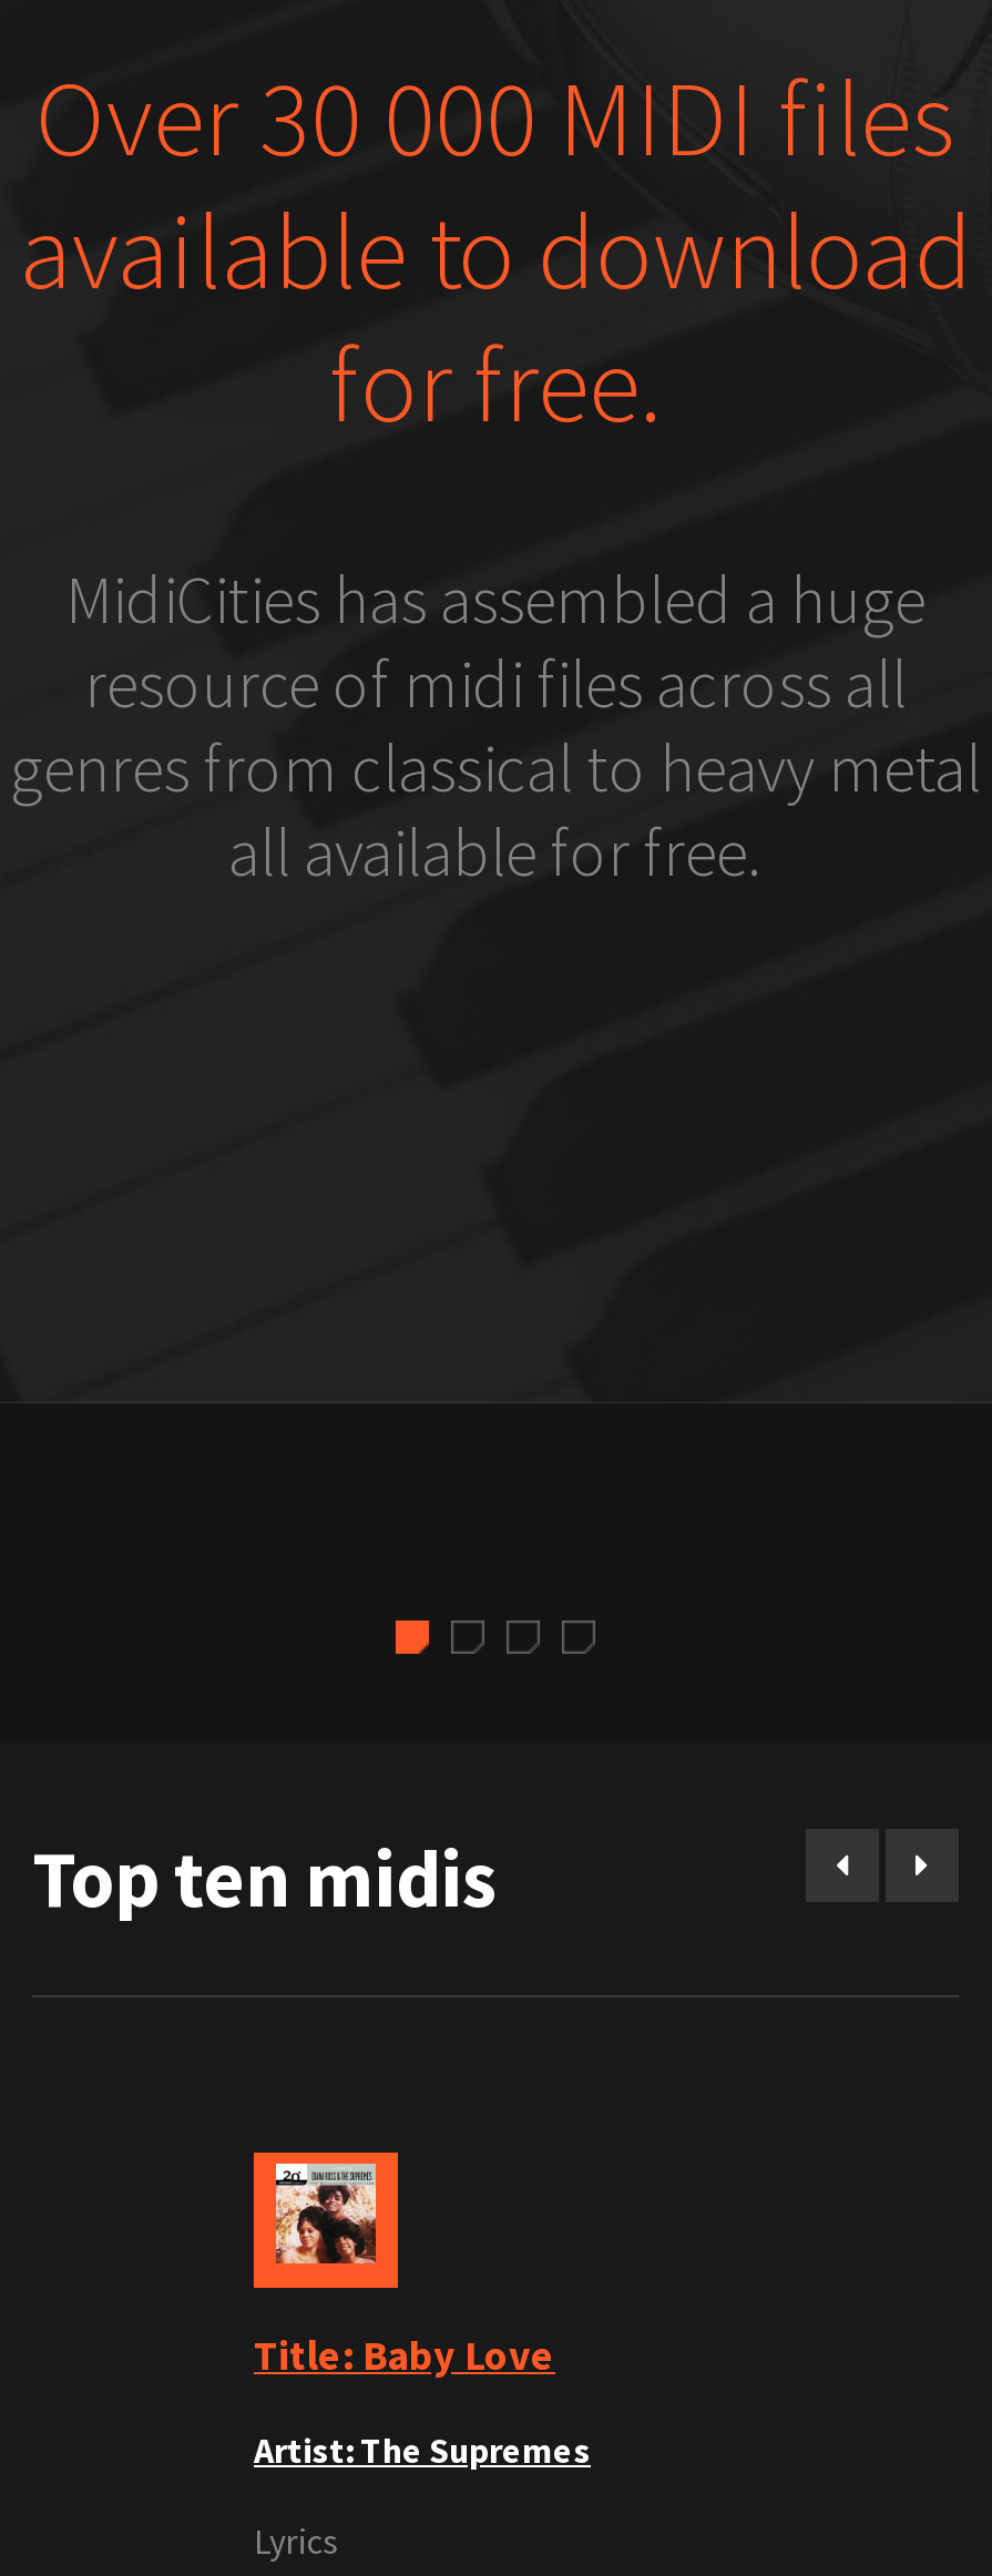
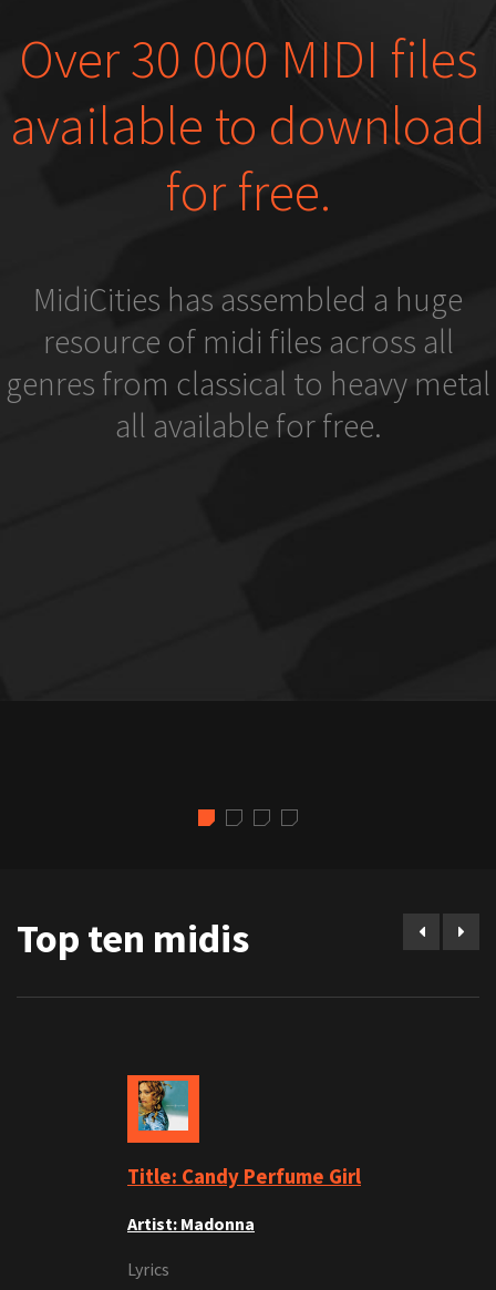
- [image]
- Title: Baby Love
+ [image]
+ Title: Candy Perfume Girl

- Artist: The Supremes
+ Artist: Madonna
